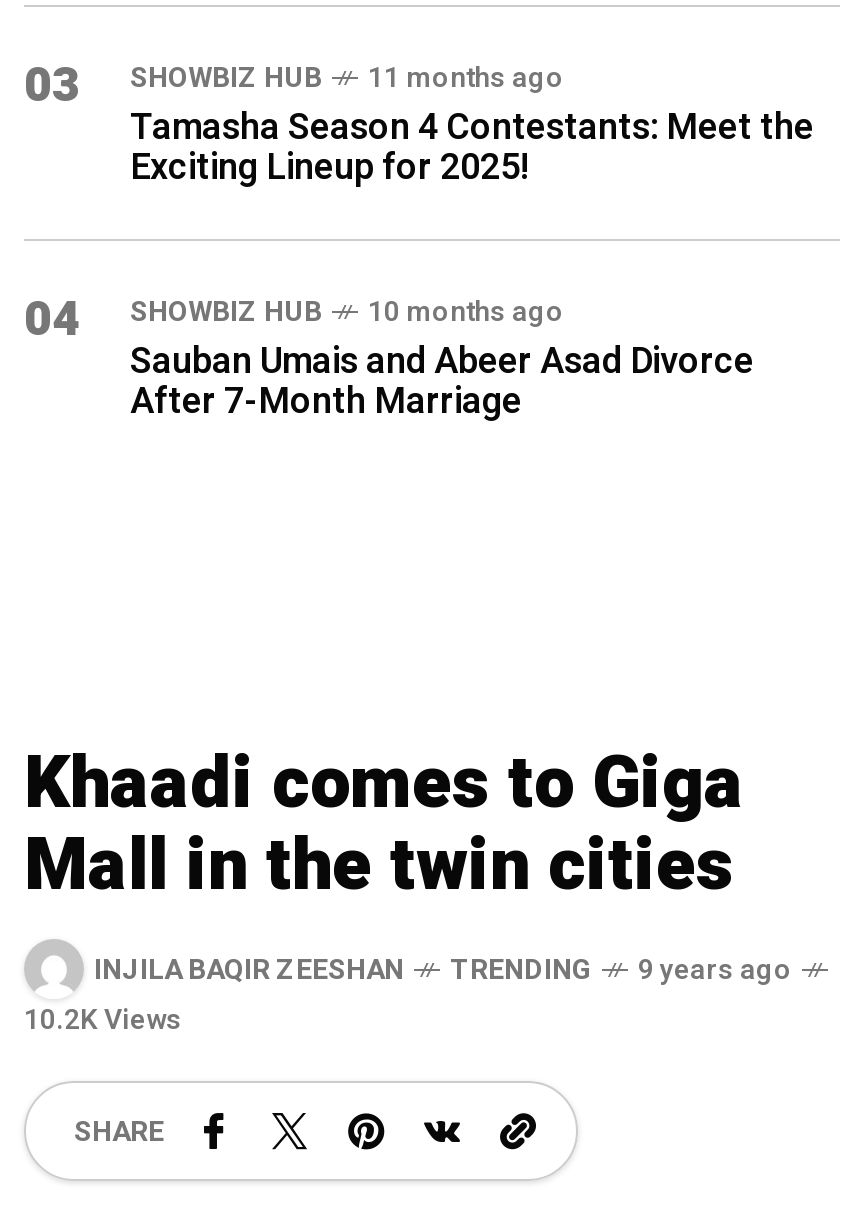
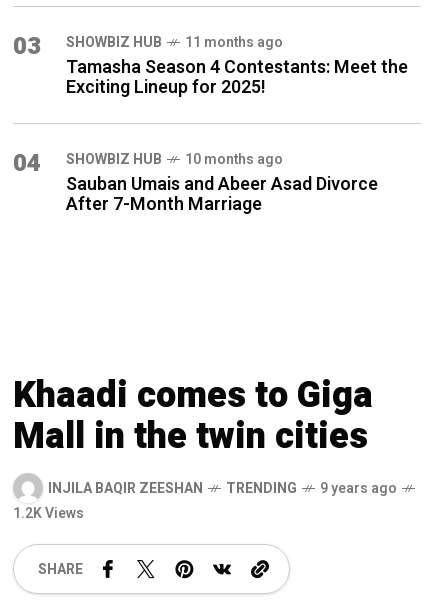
- 10.2K Views
+ 1.2K Views
